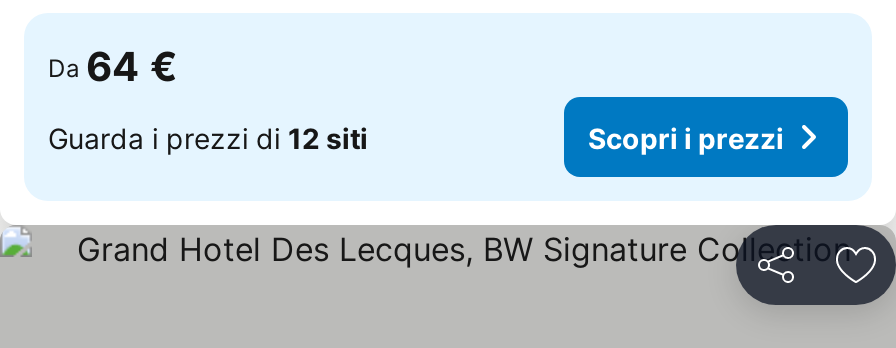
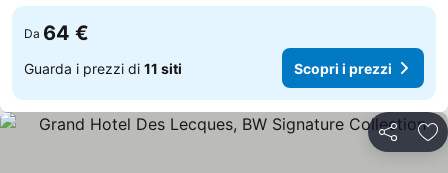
- Guarda i prezzi di 12 siti
+ Guarda i prezzi di 11 siti
